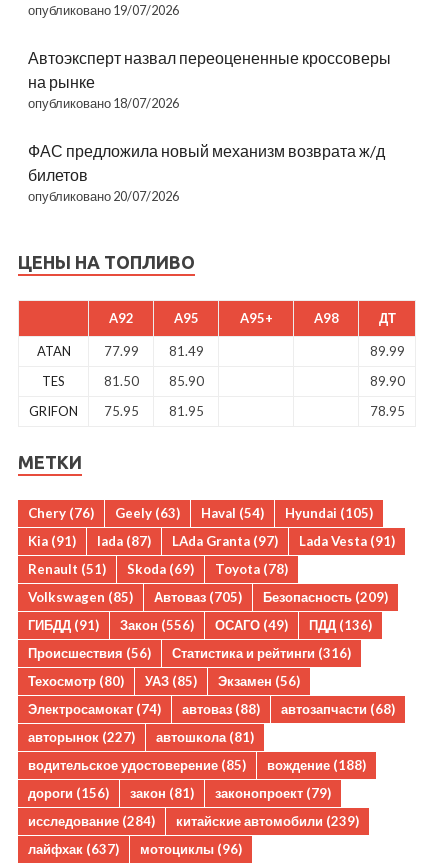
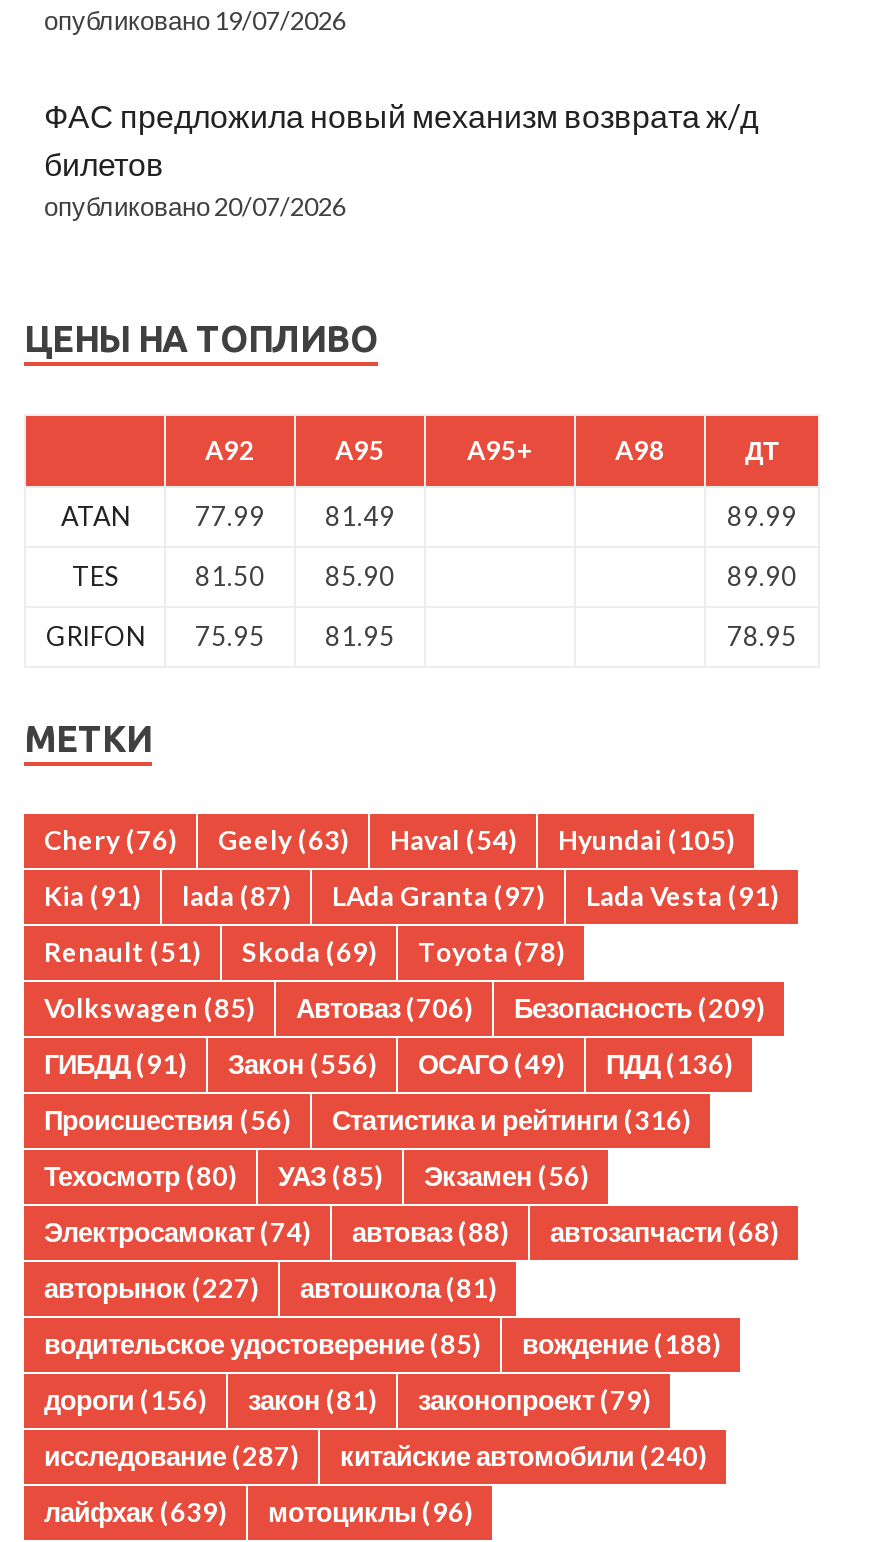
- Автоэксперт назвал переоцененные кроссоверы
- на рынке
- опубликовано 18/07/2026

- Volkswagen (85) Автоваз (705) Безопасность (209)
+ Volkswagen (85) Автоваз (706) Безопасность (209)

- исследование (284)
+ исследование (287)

- китайские автомобили (239)
+ китайские автомобили (240)

- лайфхак (637) мотоциклы (96)
+ лайфхак (639) мотоциклы (96)
